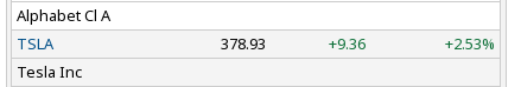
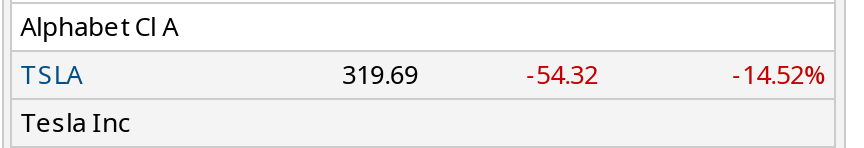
- 378.93
+ 319.69

- +9.36
+ -54.32

- +2.53%
+ -14.52%
